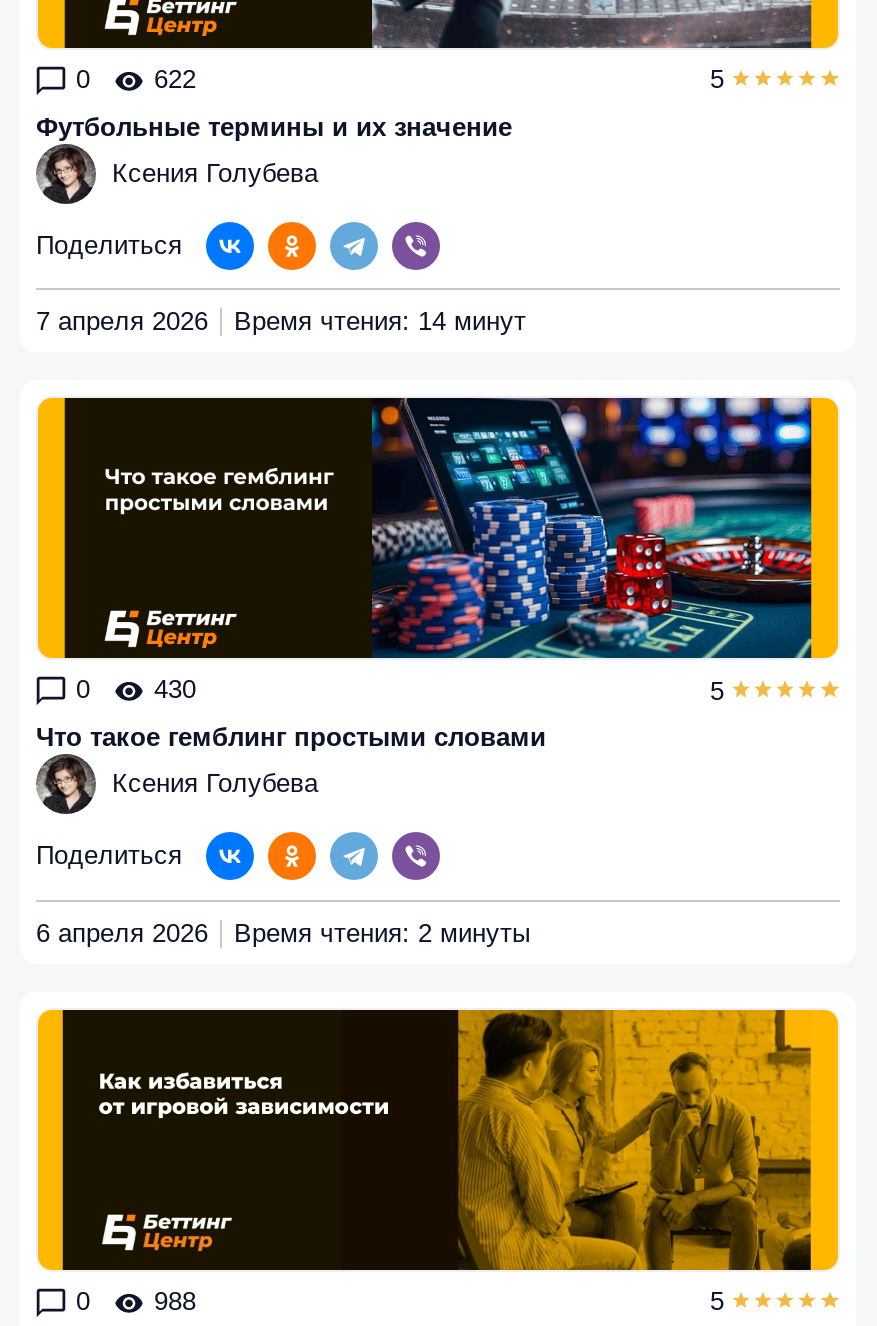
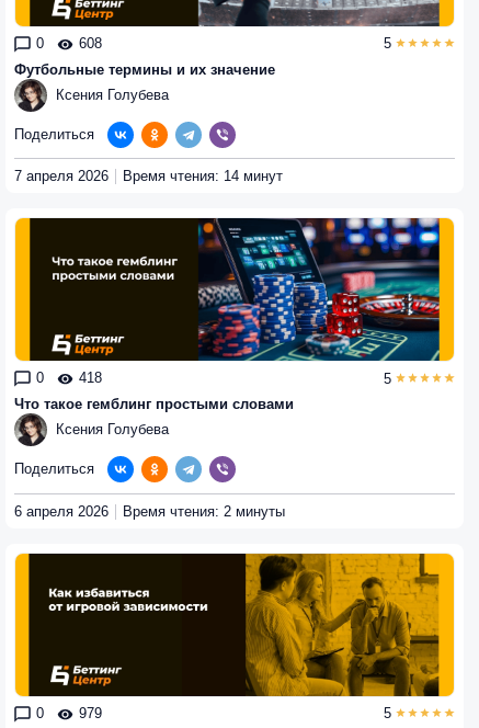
- 622
+ 608

- 430
+ 418

- 988
+ 979
